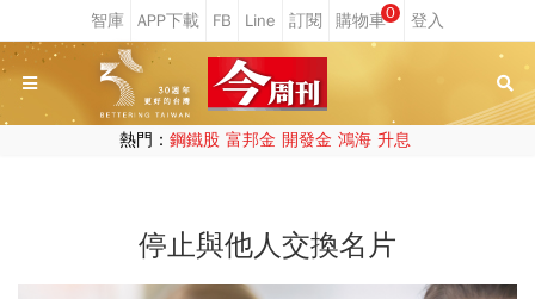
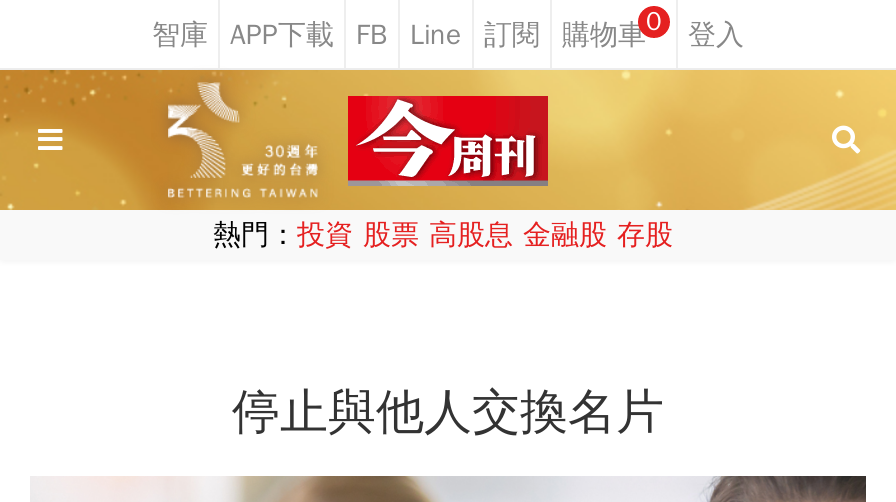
- 熱門：鋼鐵股 富邦金 開發金 鴻海 升息
+ 熱門：投資 股票 高股息 金融股 存股
